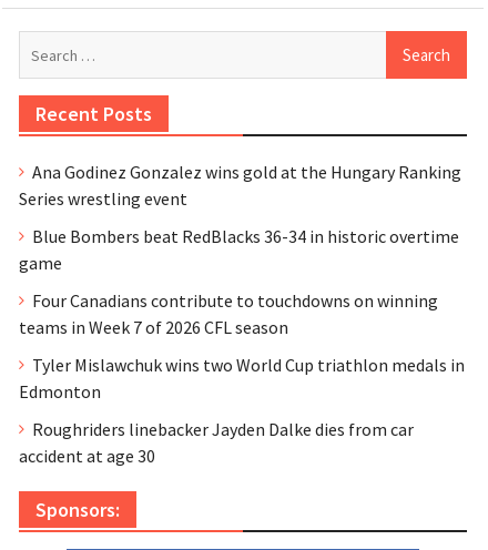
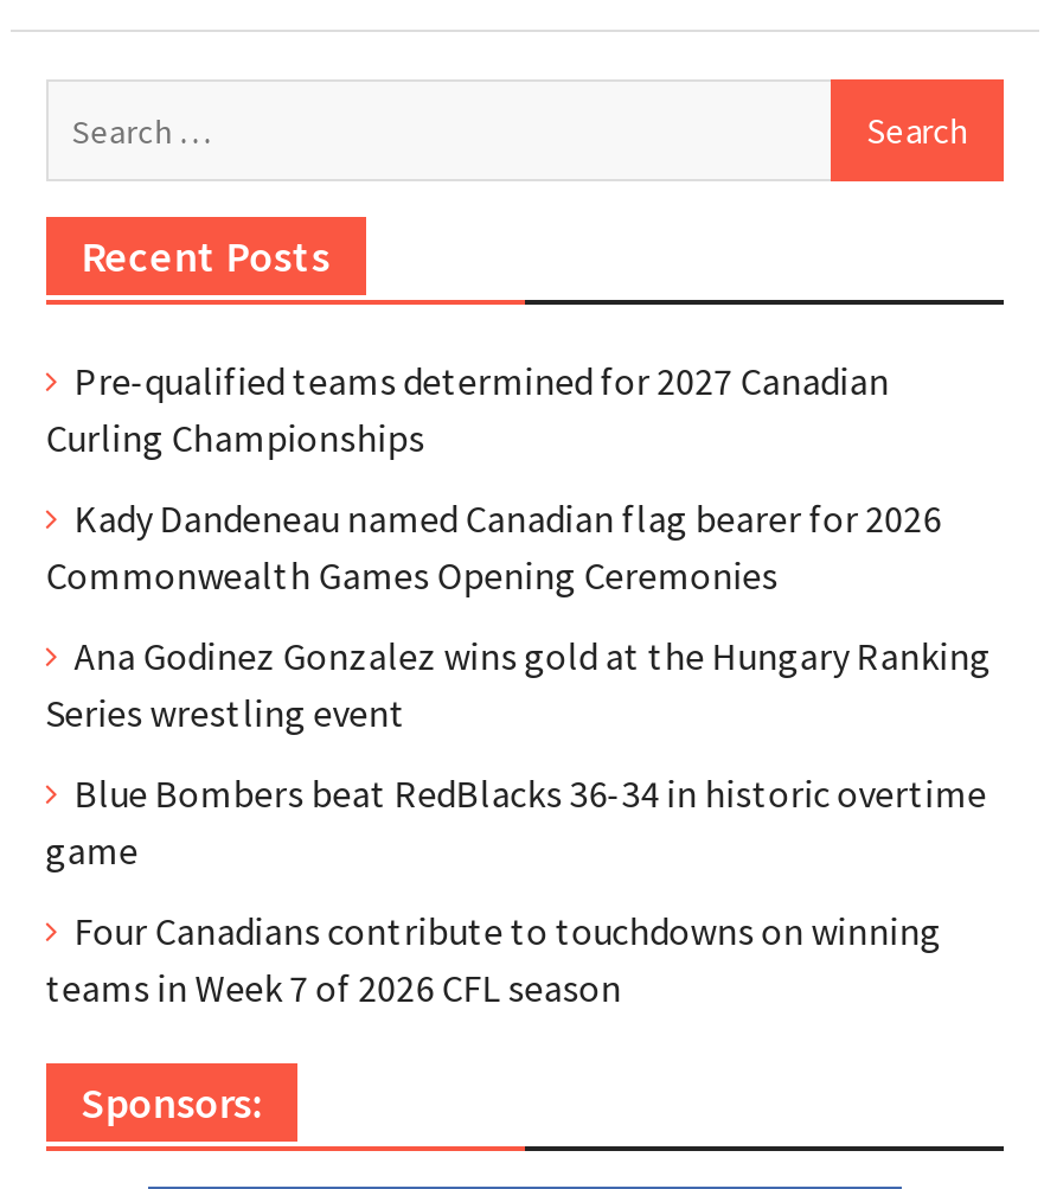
+ Pre-qualified teams determined for 2027 Canadian
+ Curling Championships
+ Kady Dandeneau named Canadian flag bearer for 2026
+ Commonwealth Games Opening Ceremonies

moved down: Ana Godinez Gonzalez wins gold at the Hungary Ranking | Series wrestling event | Blue Bombers beat RedBlacks 36-34 in historic overtime | game | Four Canadians contribute to touchdowns on winning | teams in Week 7 of 2026 CFL season

- Tyler Mislawchuk wins two World Cup triathlon medals in
- Edmonton
- Roughriders linebacker Jayden Dalke dies from car
- accident at age 30
